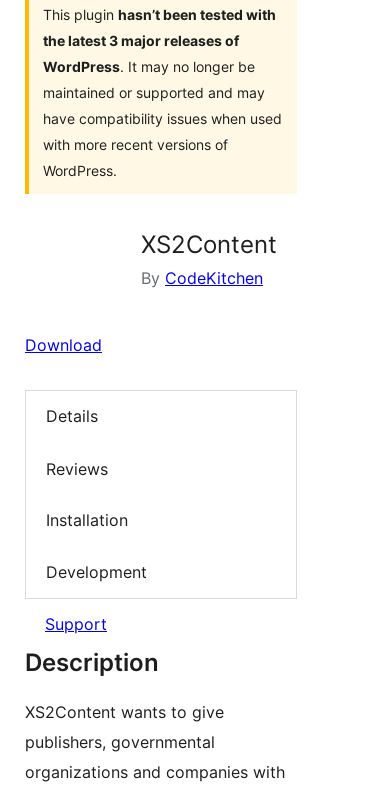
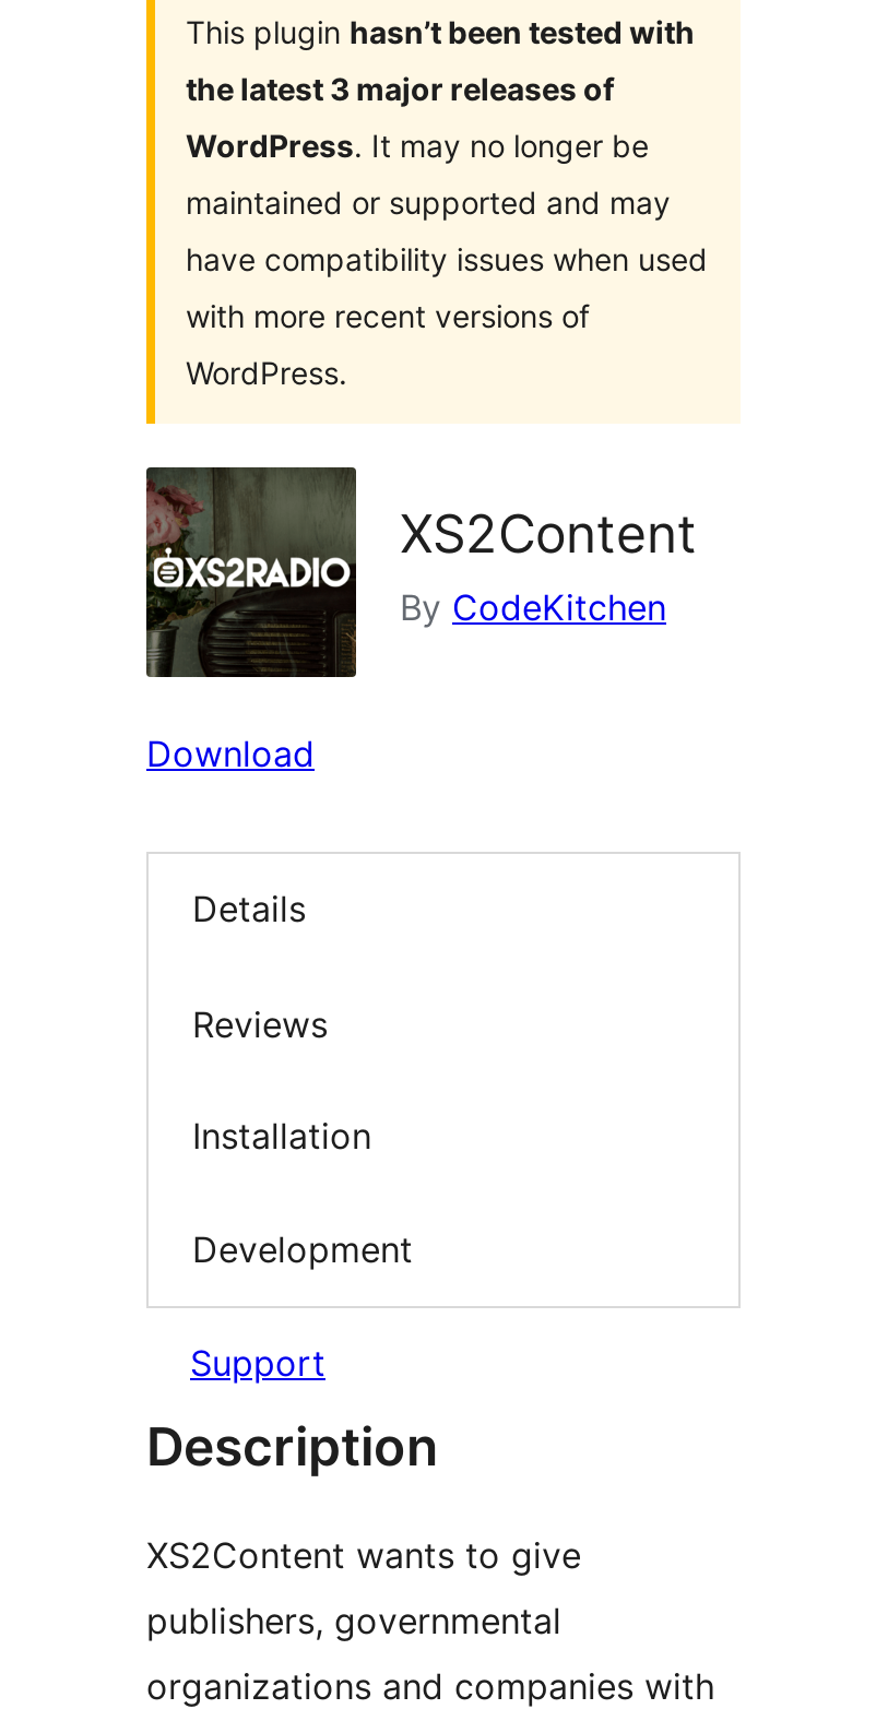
+ [image]
